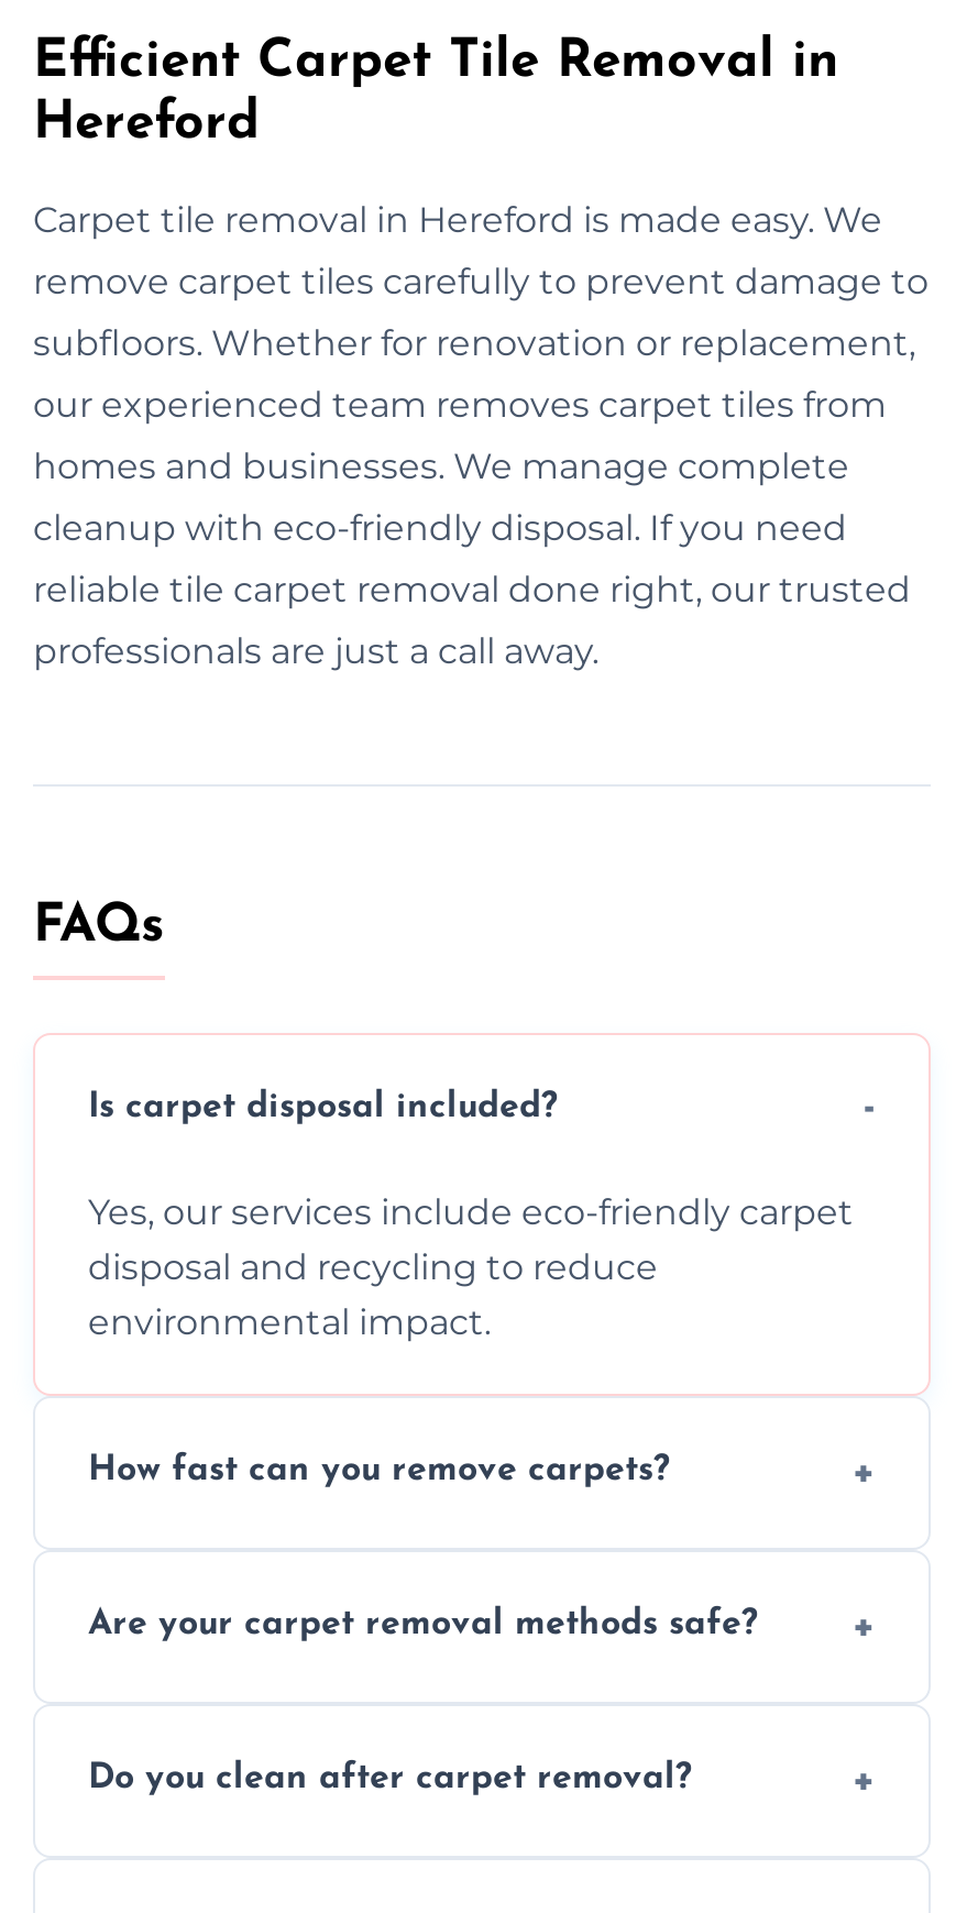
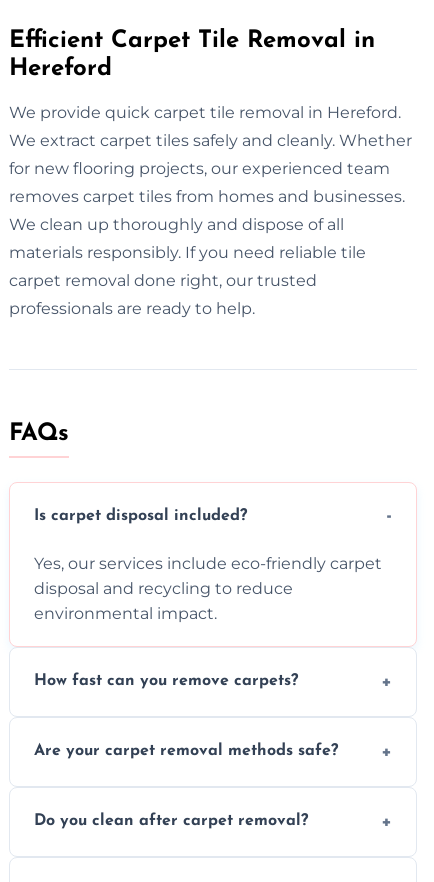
- Carpet tile removal in Hereford is made easy. We
+ We provide quick carpet tile removal in Hereford.

- remove carpet tiles carefully to prevent damage to
+ We extract carpet tiles safely and cleanly. Whether

- subfloors. Whether for renovation or replacement,
+ for new flooring projects, our experienced team

- our experienced team removes carpet tiles from
+ removes carpet tiles from homes and businesses.

- homes and businesses. We manage complete
+ We clean up thoroughly and dispose of all

- cleanup with eco-friendly disposal. If you need
+ materials responsibly. If you need reliable tile

- reliable tile carpet removal done right, our trusted
+ carpet removal done right, our trusted

- professionals are just a call away.
+ professionals are ready to help.
